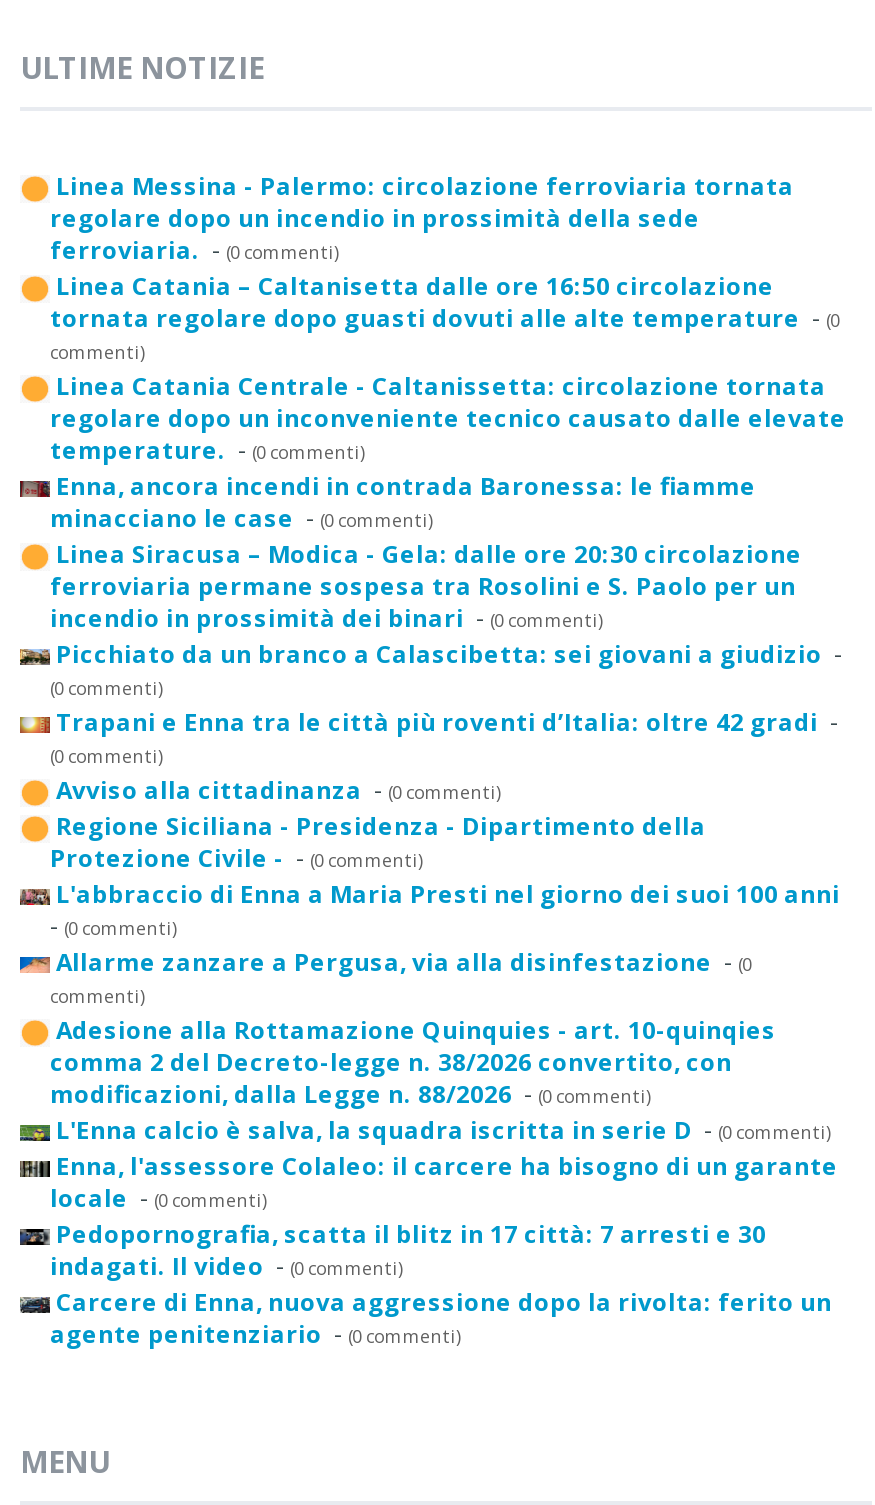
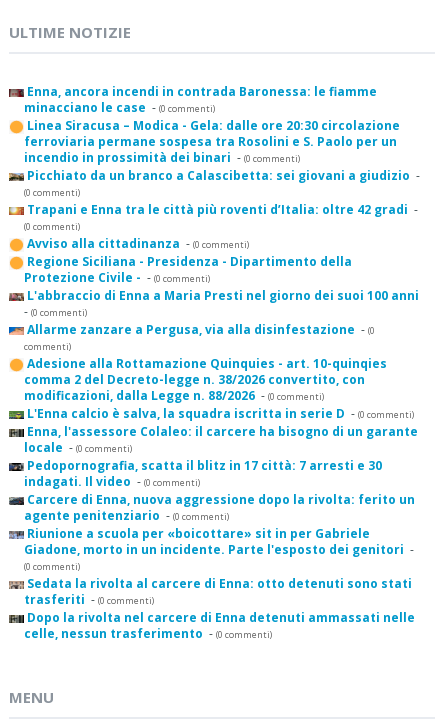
- Linea Messina - Palermo: circolazione ferroviaria tornata
- regolare dopo un incendio in prossimità della sede
- ferroviaria. - (0 commenti)
- Linea Catania – Caltanisetta dalle ore 16:50 circolazione
- tornata regolare dopo guasti dovuti alle alte temperature - (0
- commenti)
- Linea Catania Centrale - Caltanissetta: circolazione tornata
- regolare dopo un inconveniente tecnico causato dalle elevate
- temperature. - (0 commenti)

moved up: Enna, ancora incendi in contrada Baronessa: le fiamme | minacciano le case - (0 commenti) | Linea Siracusa – Modica - Gela: dalle ore 20:30 circolazione | ... | Carcere di Enna, nuova aggressione dopo la rivolta: ferito un | agente penitenziario - (0 commenti)

+ Riunione a scuola per «boicottare» sit in per Gabriele
+ Giadone, morto in un incidente. Parte l'esposto dei genitori -
+ (0 commenti)
+ Sedata la rivolta al carcere di Enna: otto detenuti sono stati
+ trasferiti - (0 commenti)
+ Dopo la rivolta nel carcere di Enna detenuti ammassati nelle
+ celle, nessun trasferimento - (0 commenti)
